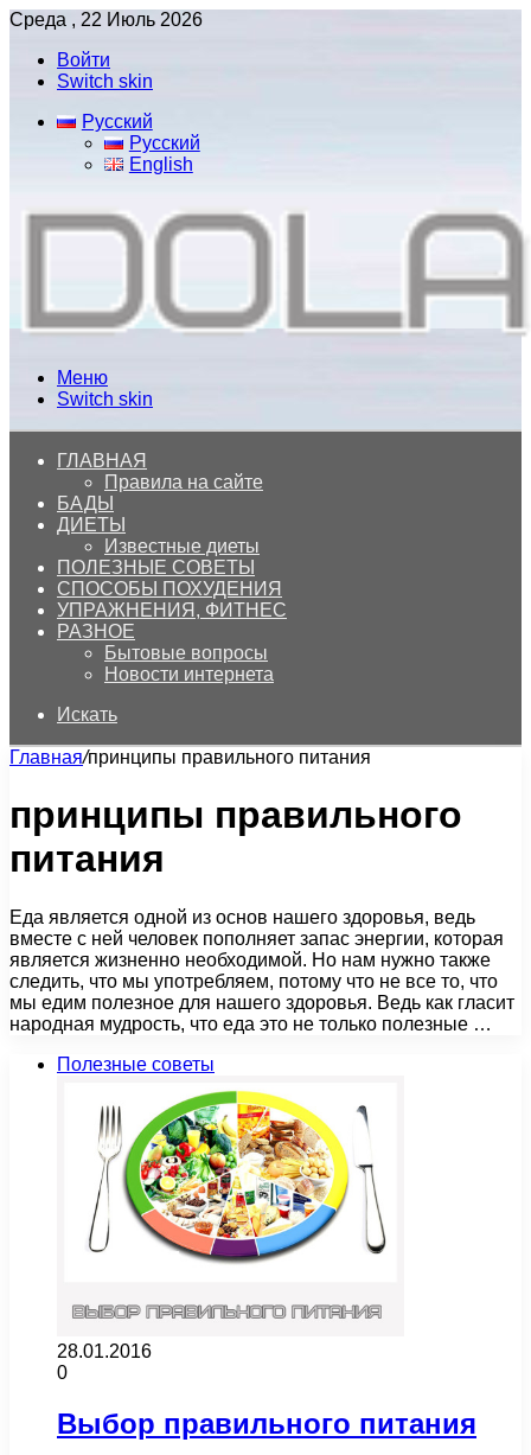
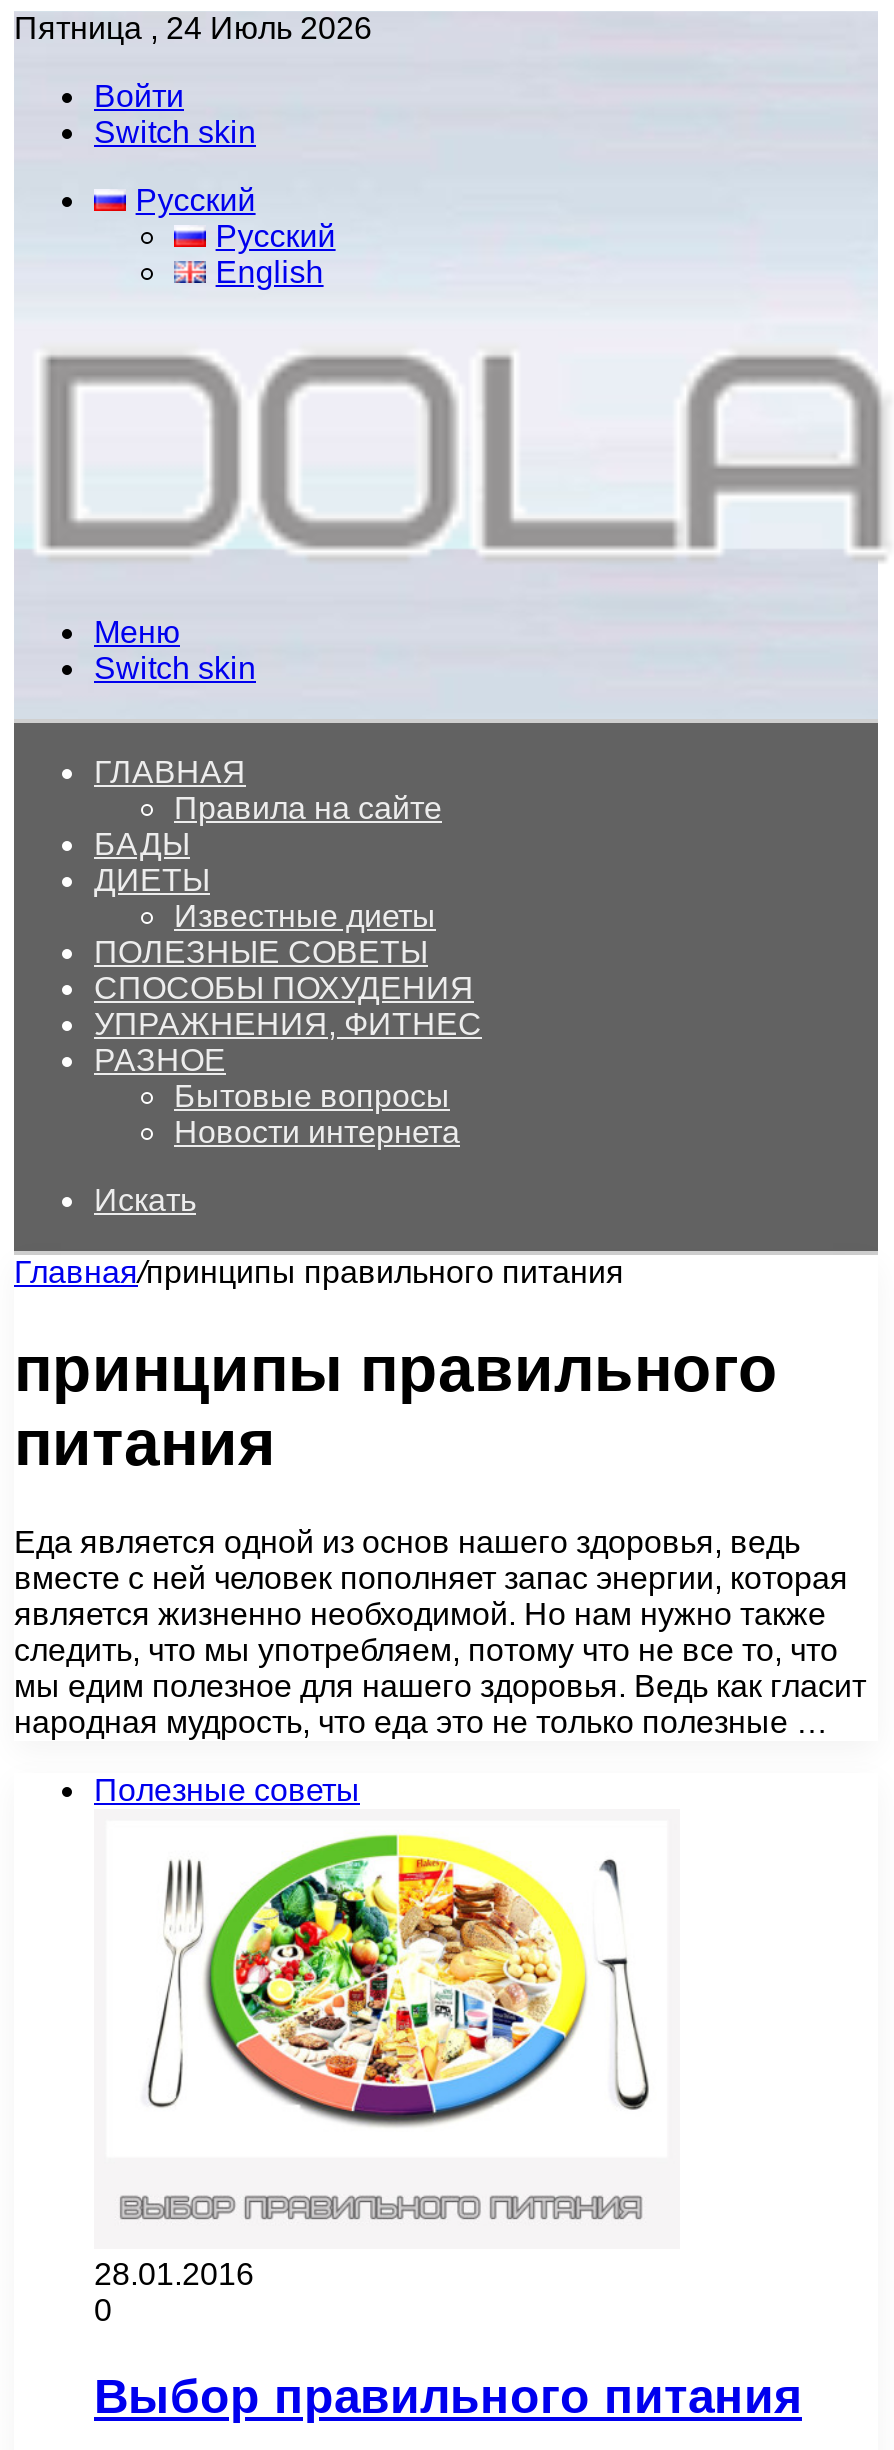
- Среда , 22 Июль 2026
+ Пятница , 24 Июль 2026
